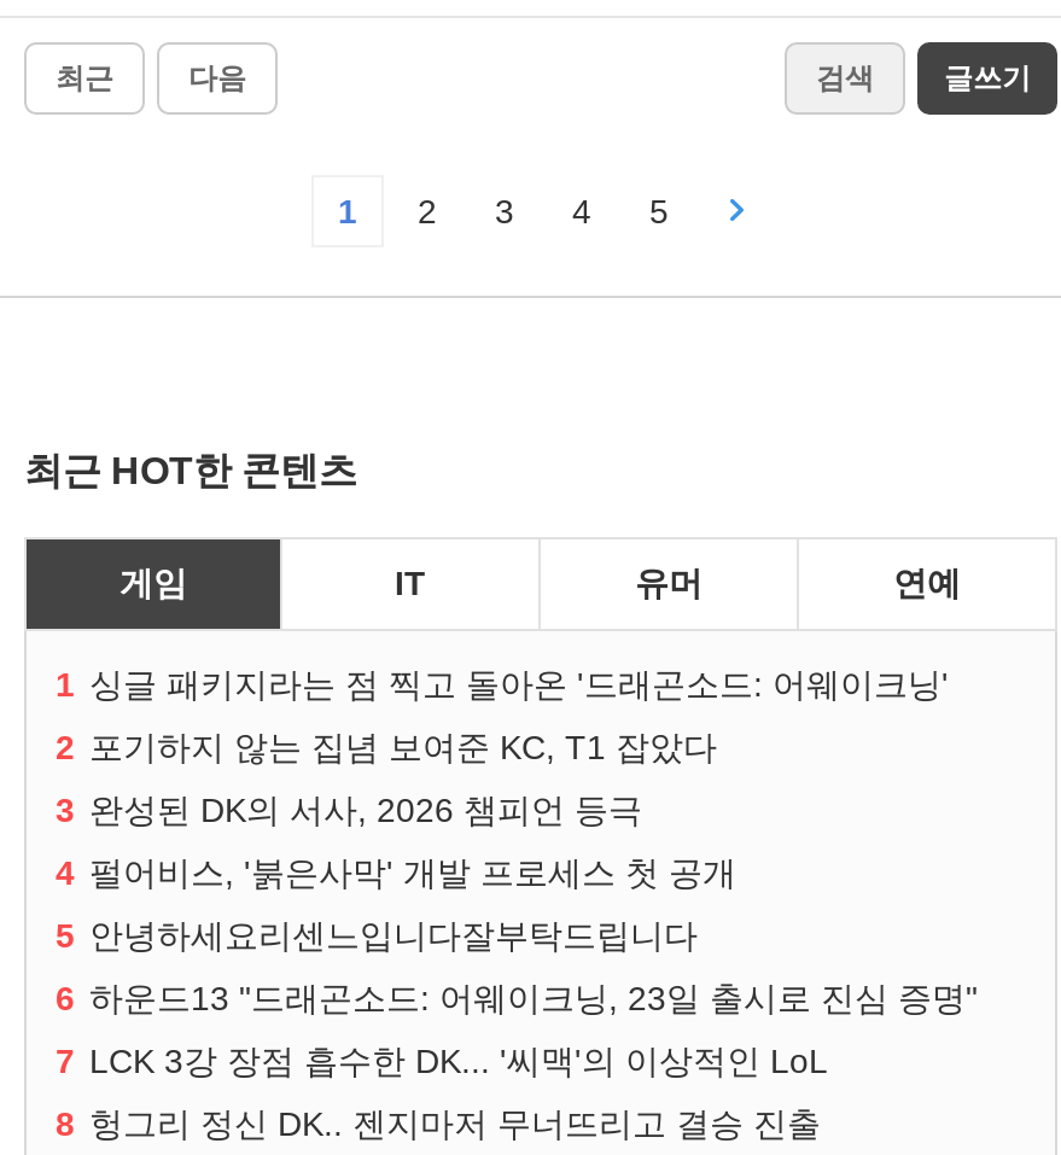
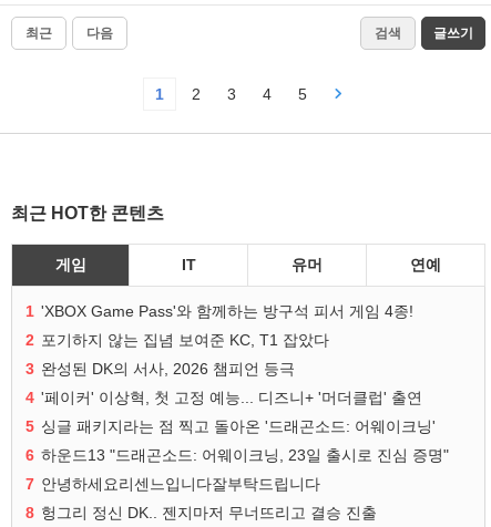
- 1 싱글 패키지라는 점 찍고 돌아온 '드래곤소드: 어웨이크닝'
+ 1 'XBOX Game Pass'와 함께하는 방구석 피서 게임 4종!

- 4 펄어비스, '붉은사막' 개발 프로세스 첫 공개
+ 4 '페이커' 이상혁, 첫 고정 예능... 디즈니+ '머더클럽' 출연

- 5 안녕하세요리센느입니다잘부탁드립니다
+ 5 싱글 패키지라는 점 찍고 돌아온 '드래곤소드: 어웨이크닝'

- 7 LCK 3강 장점 흡수한 DK... '씨맥'의 이상적인 LoL
+ 7 안녕하세요리센느입니다잘부탁드립니다
